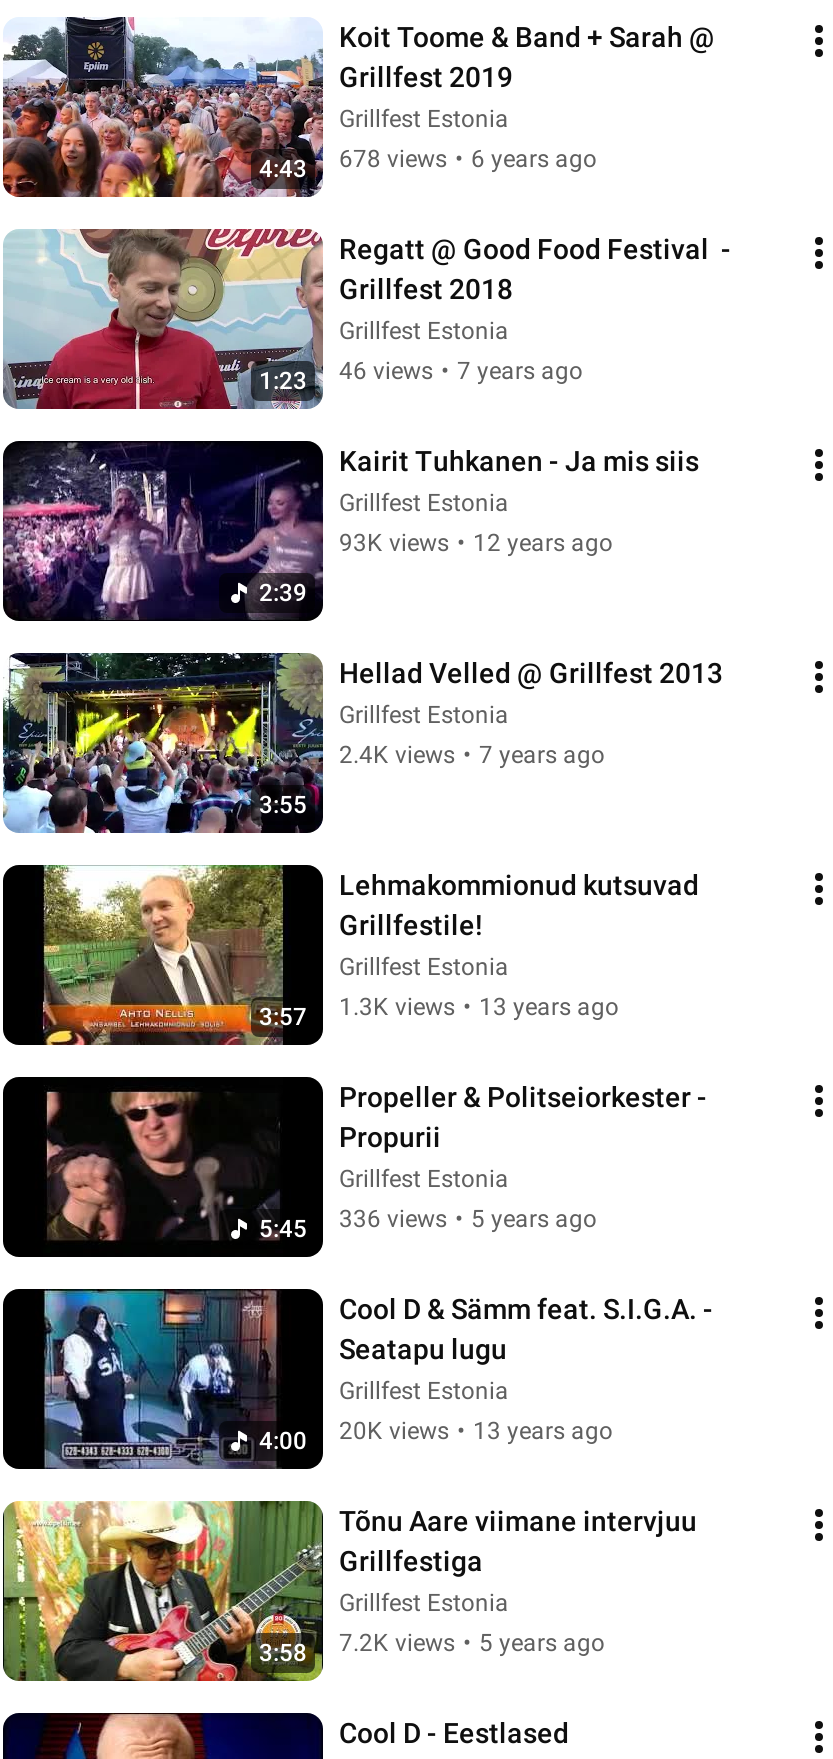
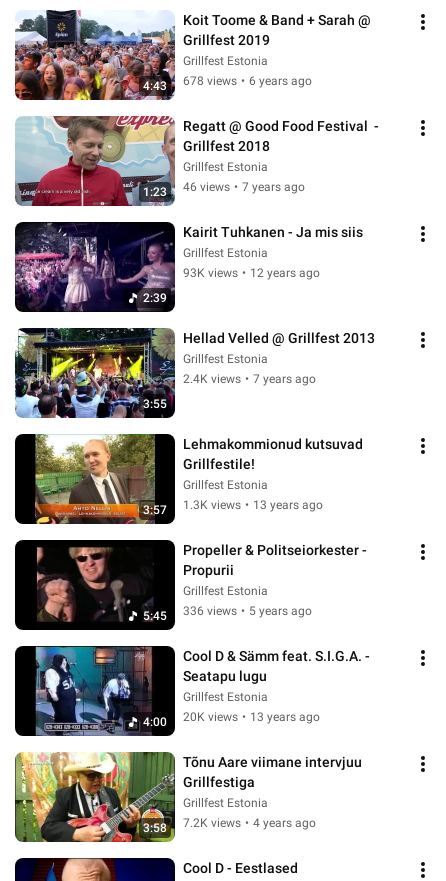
- 7.2K views • 5 years ago
+ 7.2K views • 4 years ago
